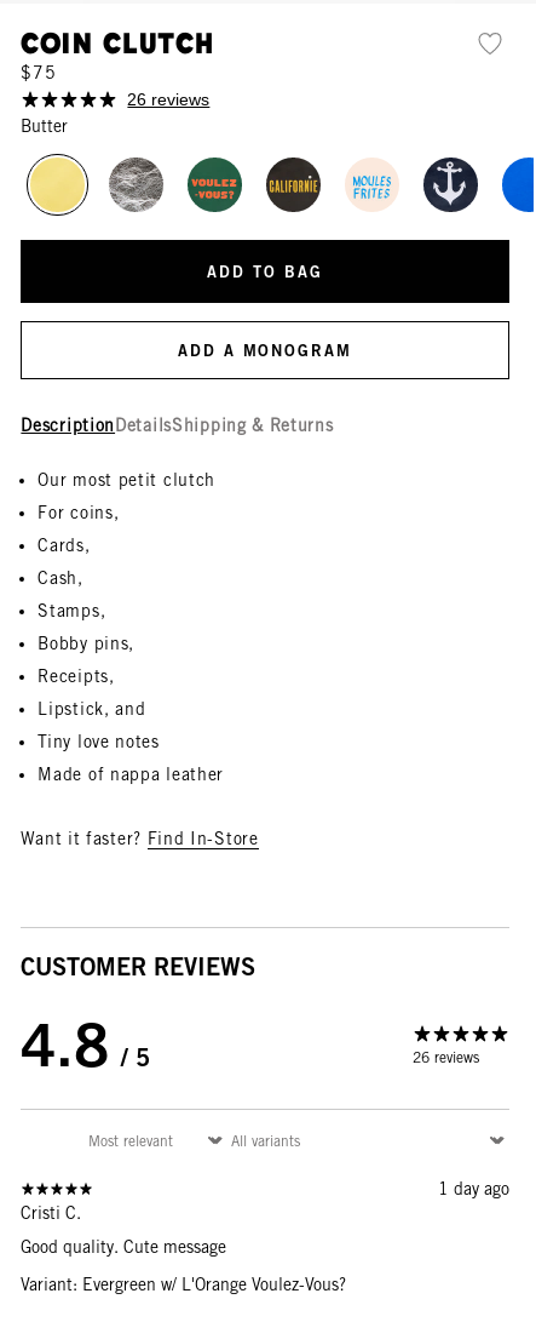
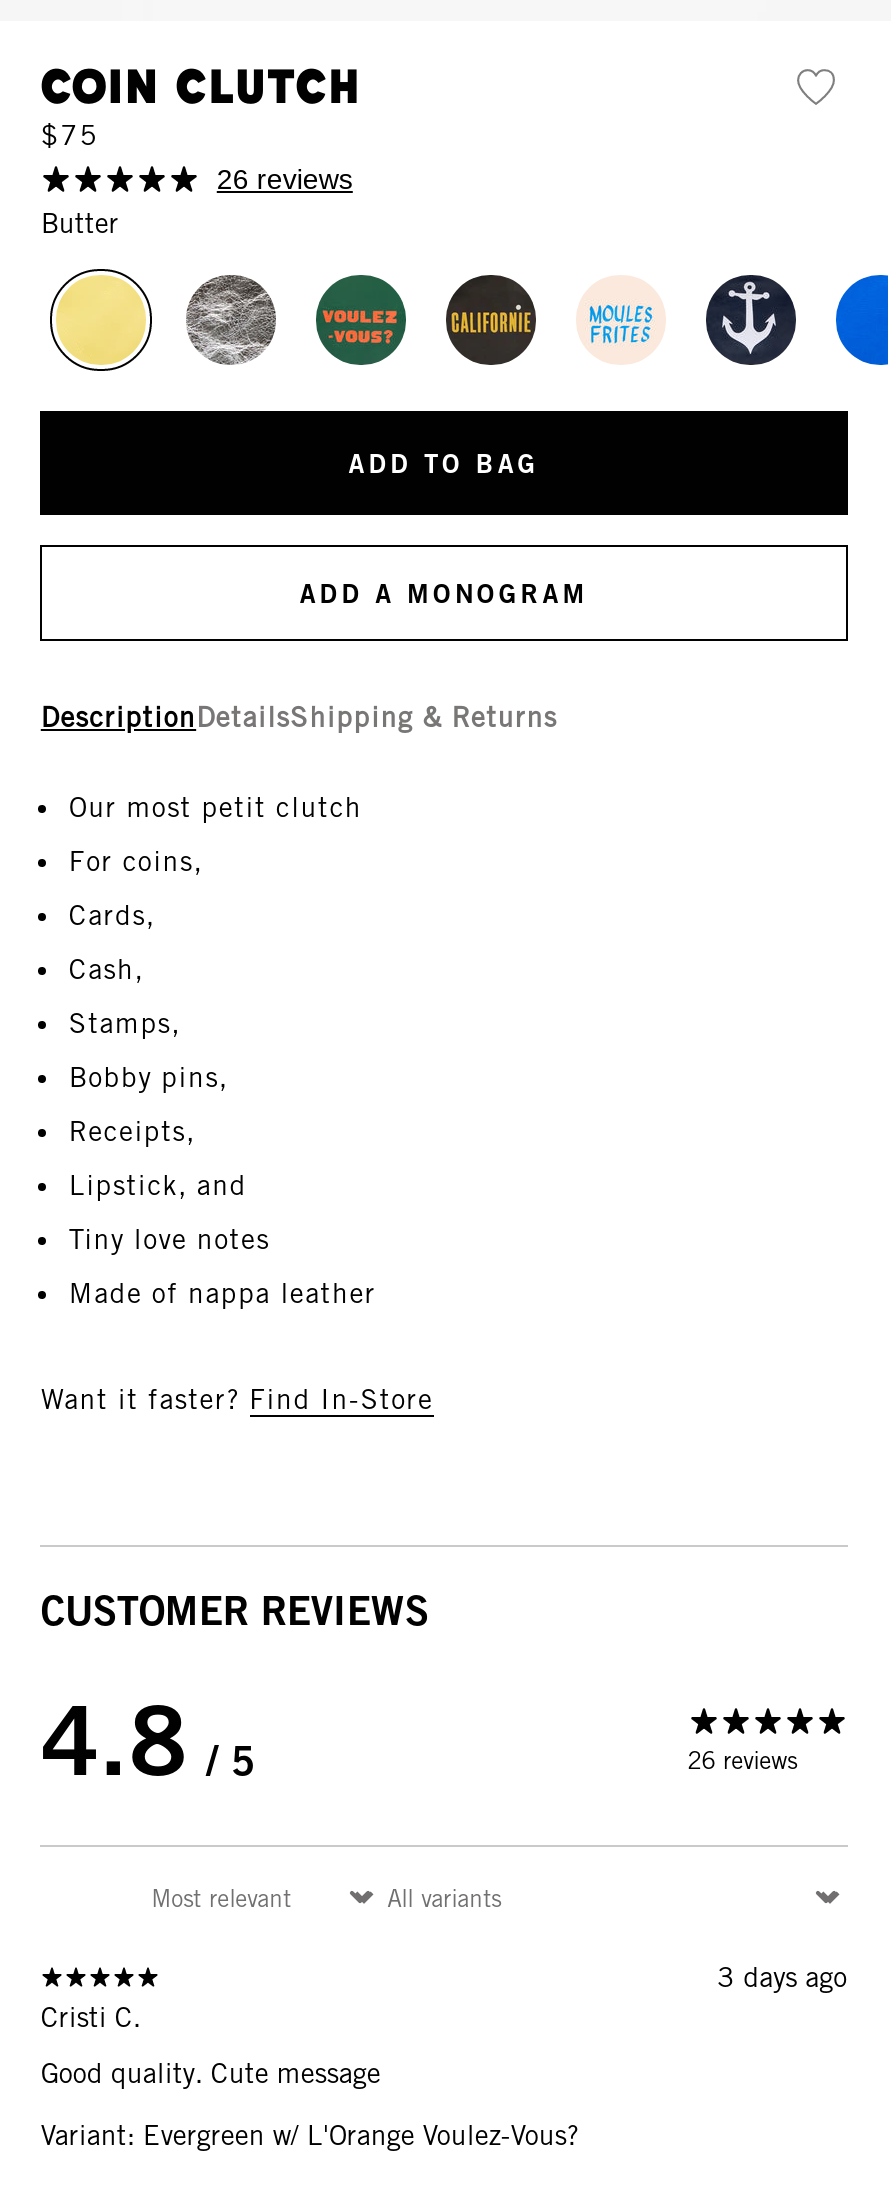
- 1 day ago
+ 3 days ago
